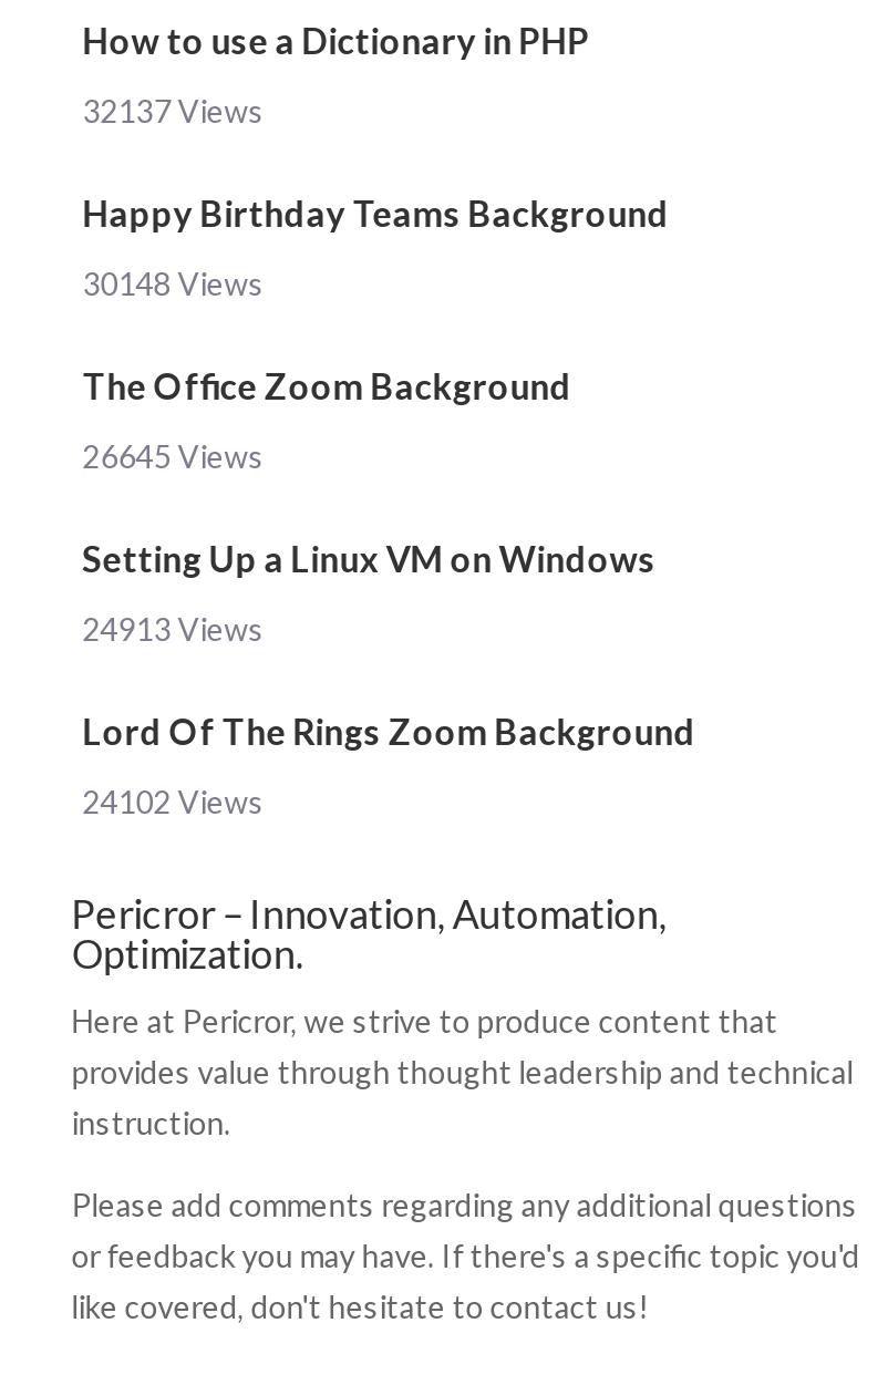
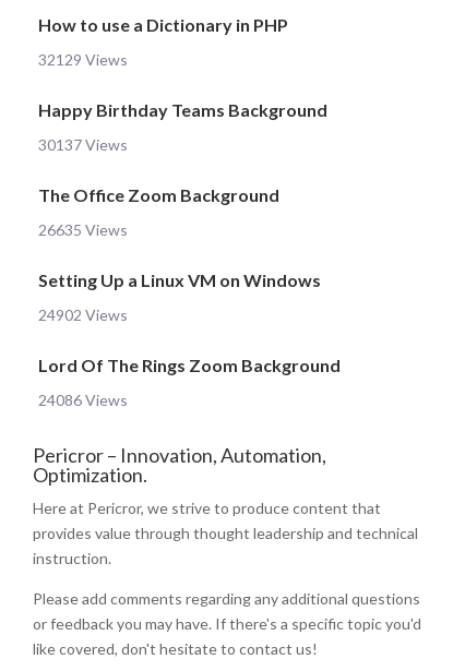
- 32137 Views
+ 32129 Views

- 30148 Views
+ 30137 Views

- 26645 Views
+ 26635 Views

- 24913 Views
+ 24902 Views

- 24102 Views
+ 24086 Views
